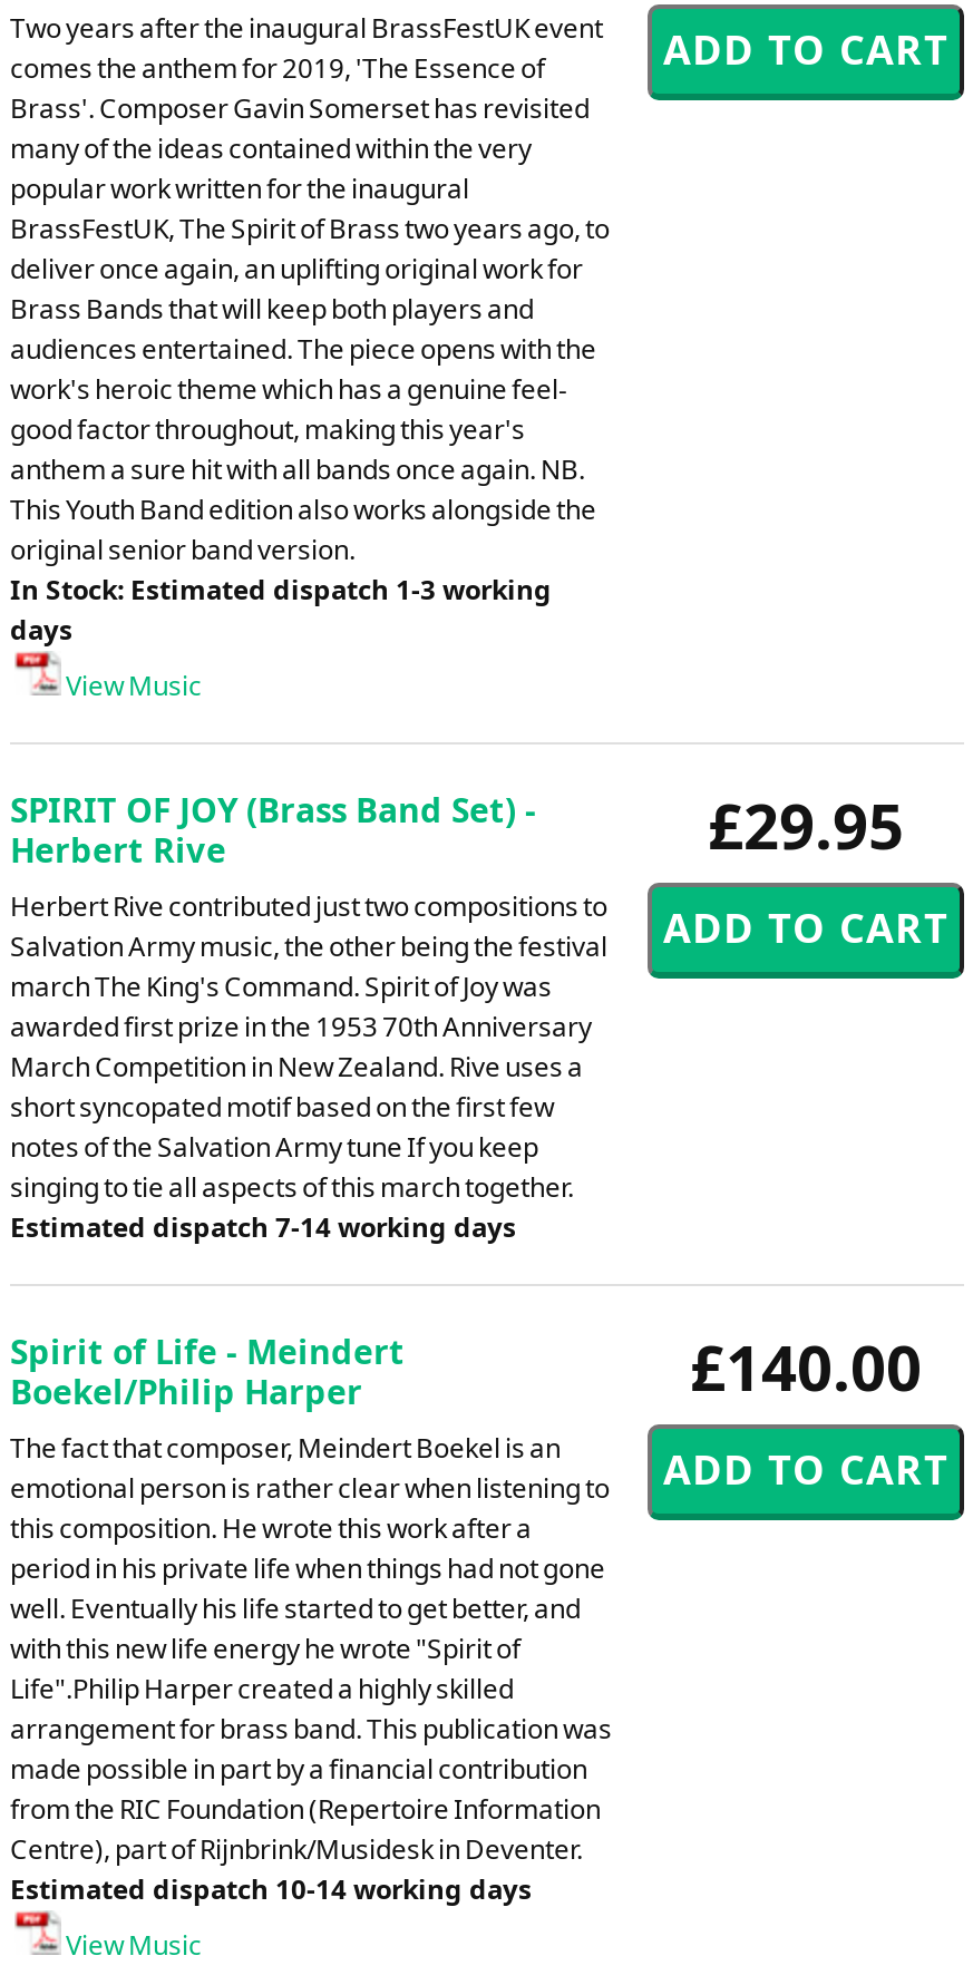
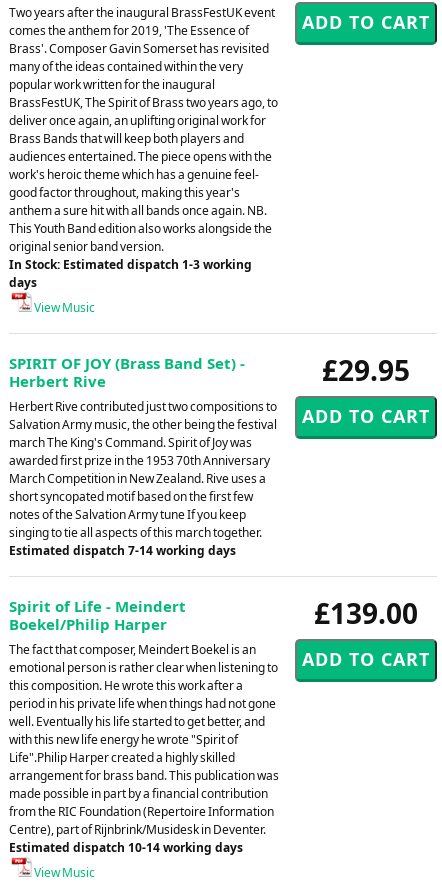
- £140.00
+ £139.00
